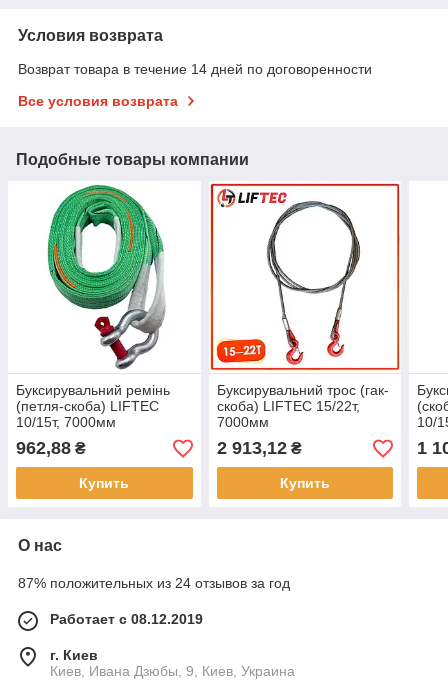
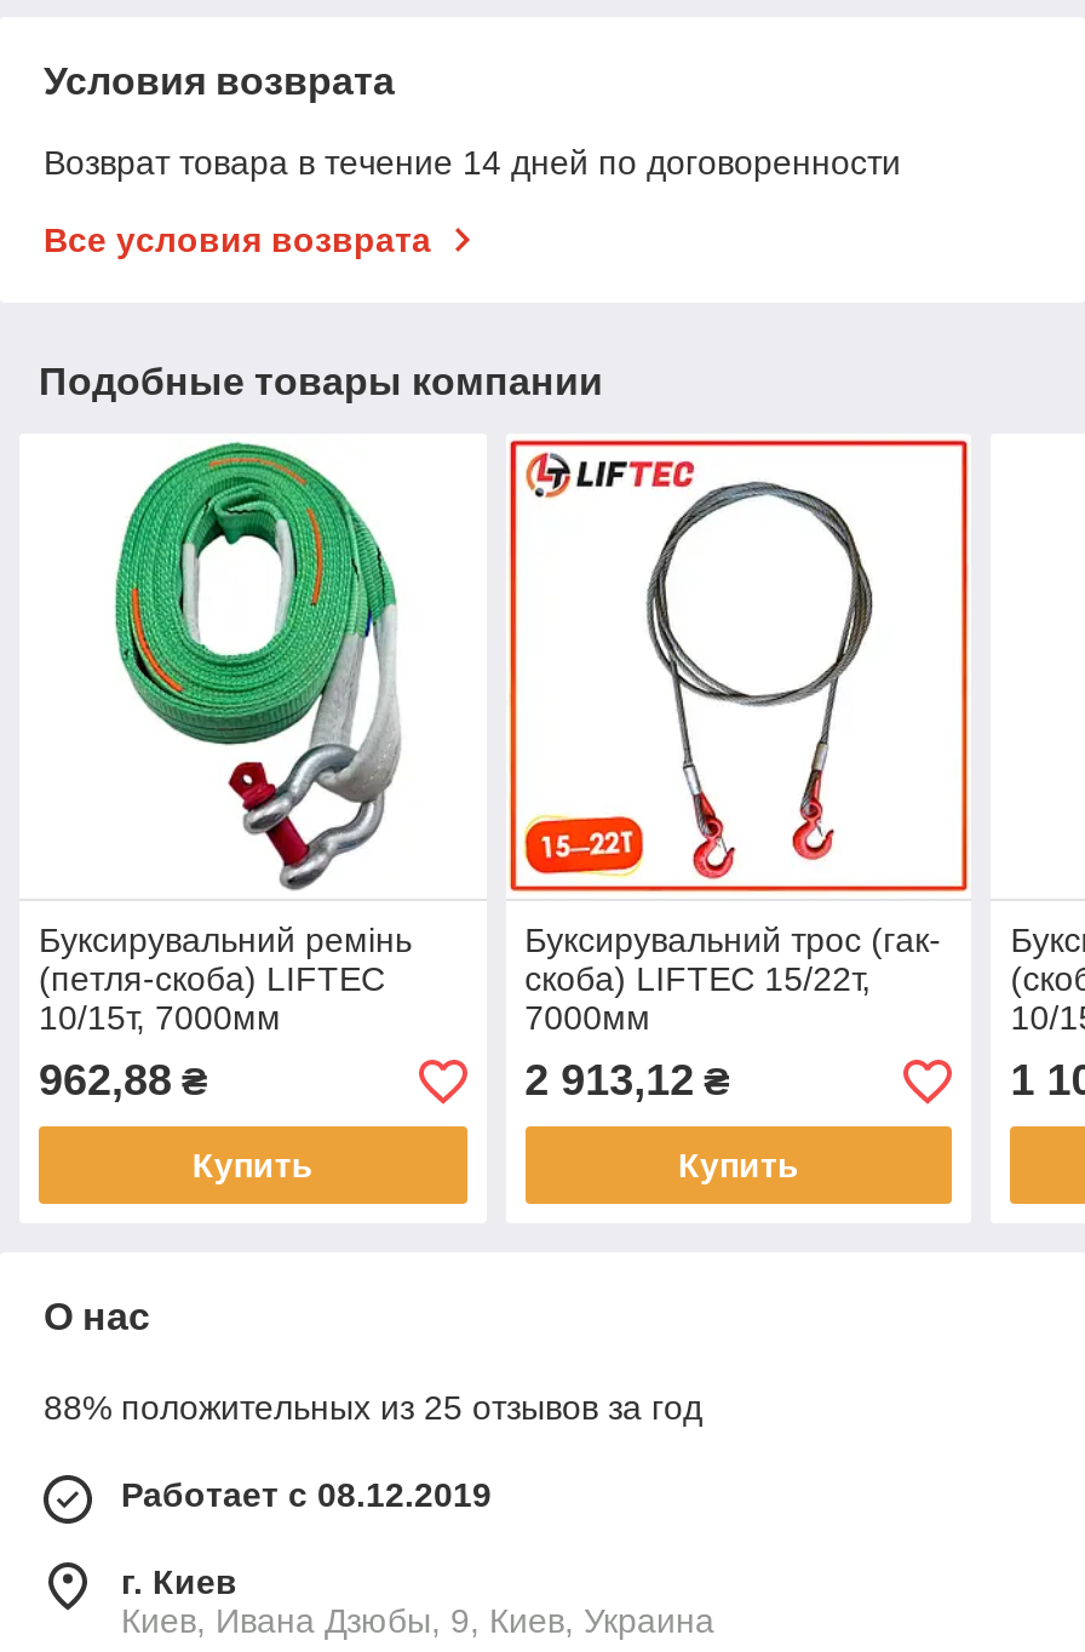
- 87% положительных из 24 отзывов за год
+ 88% положительных из 25 отзывов за год
